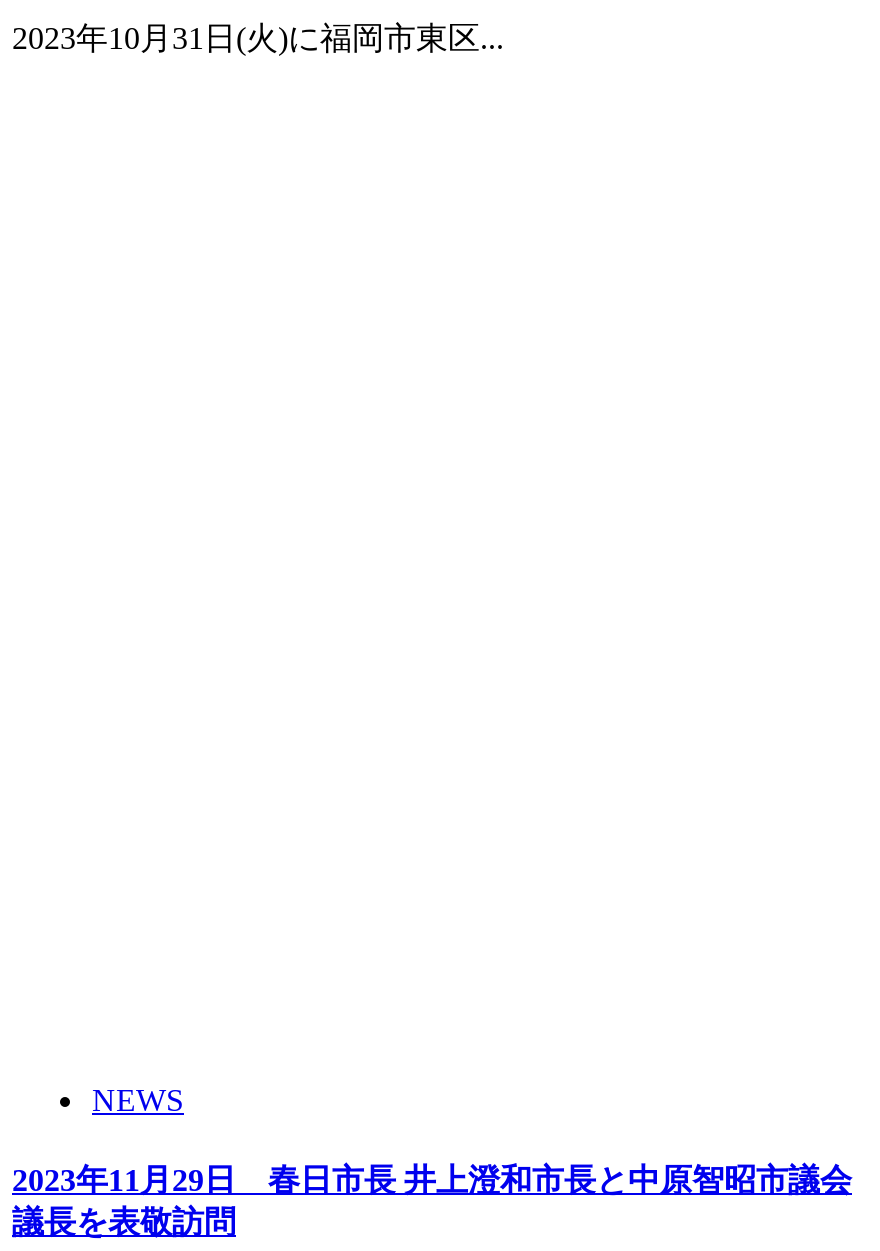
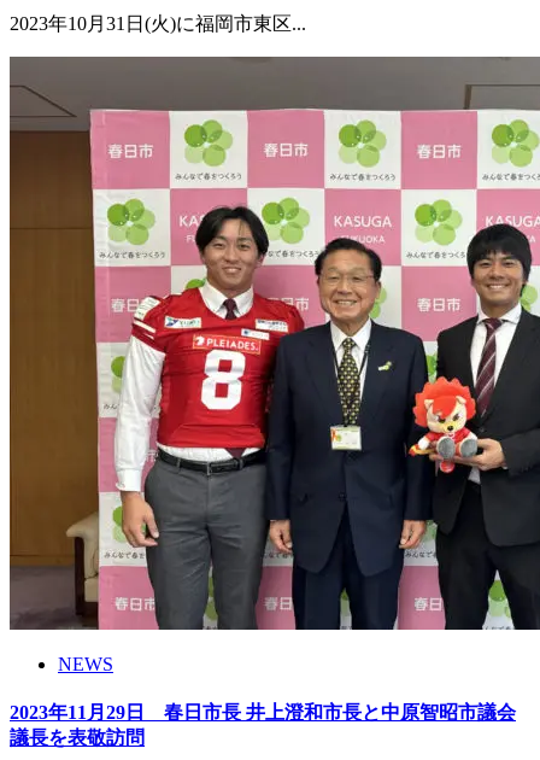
+ [image]
